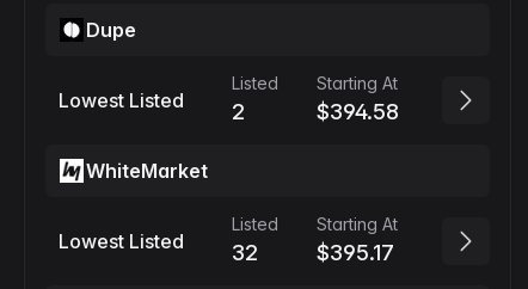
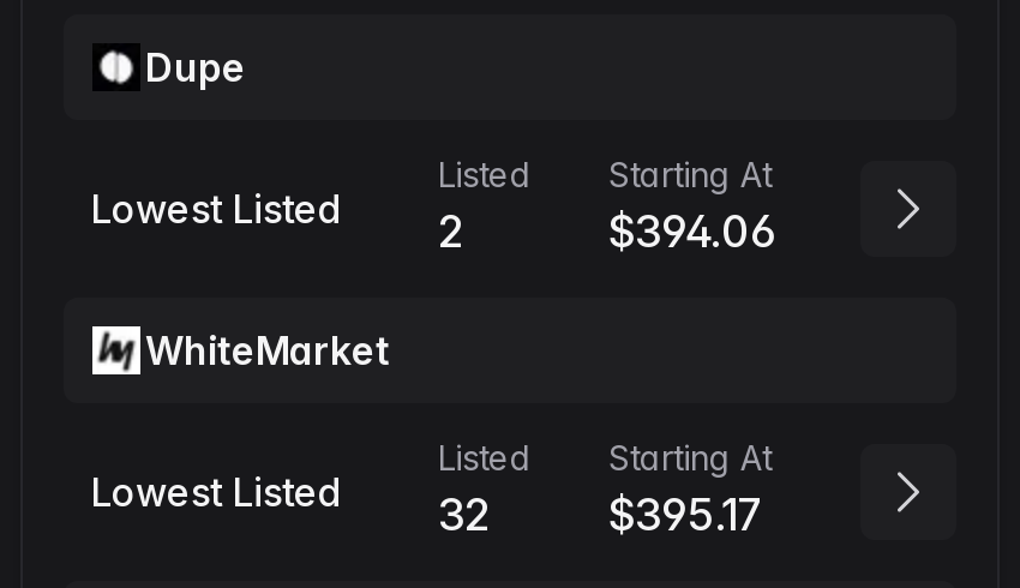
- $394.58
+ $394.06
